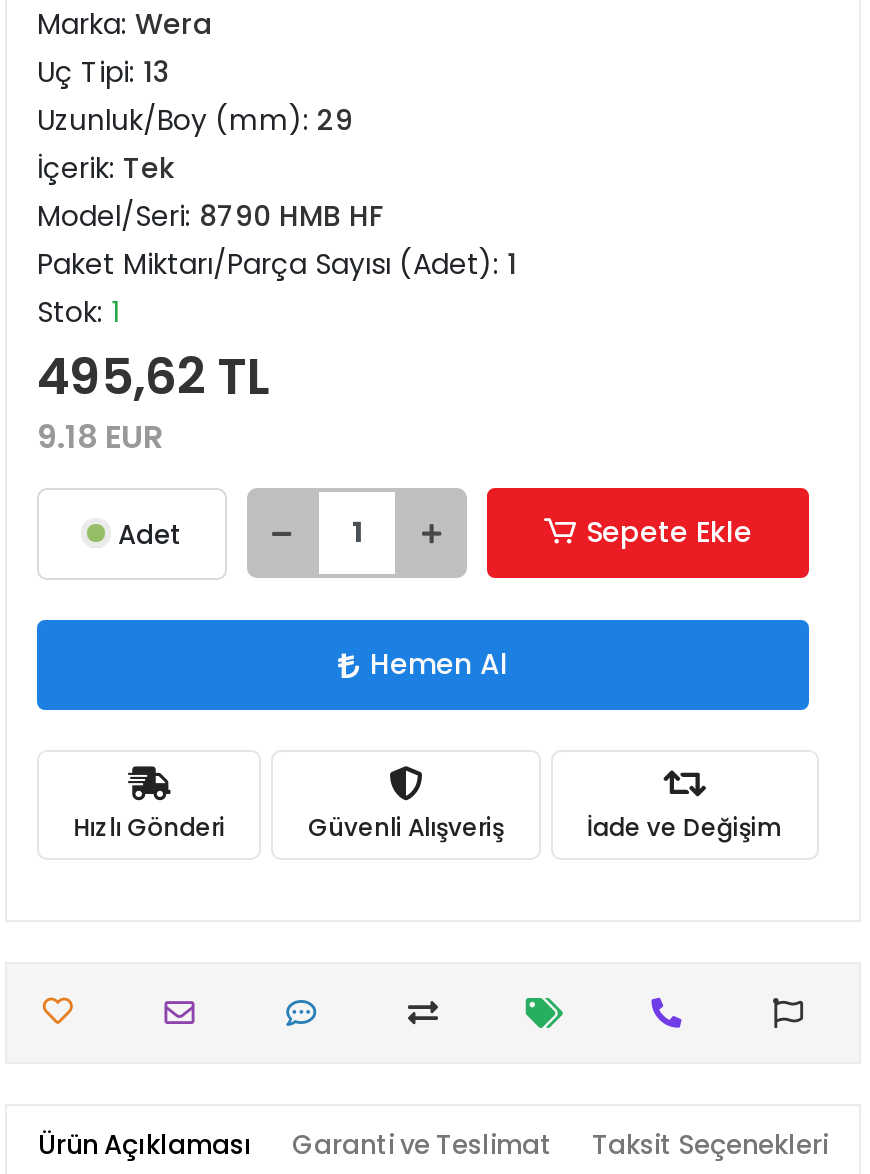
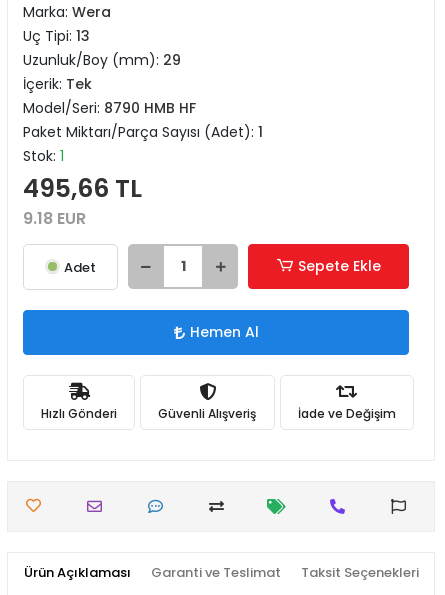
- 495,62 TL
+ 495,66 TL
